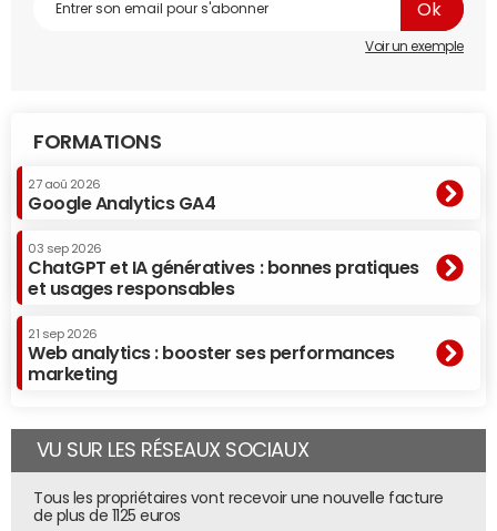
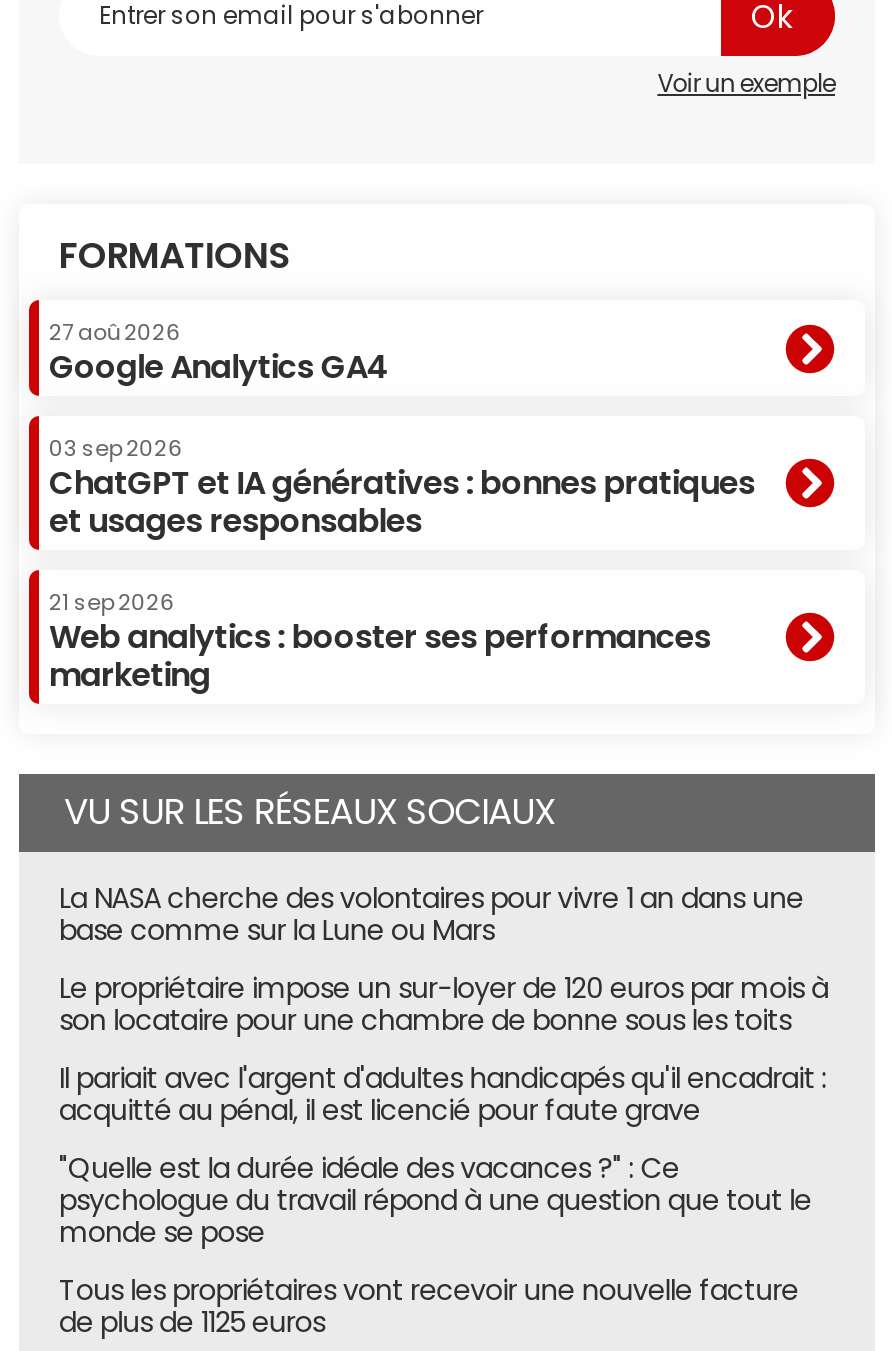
+ La NASA cherche des volontaires pour vivre 1 an dans une
+ base comme sur la Lune ou Mars
+ Le propriétaire impose un sur-loyer de 120 euros par mois à
+ son locataire pour une chambre de bonne sous les toits
+ Il pariait avec l'argent d'adultes handicapés qu'il encadrait :
+ acquitté au pénal, il est licencié pour faute grave
+ "Quelle est la durée idéale des vacances ?" : Ce
+ psychologue du travail répond à une question que tout le
+ monde se pose
